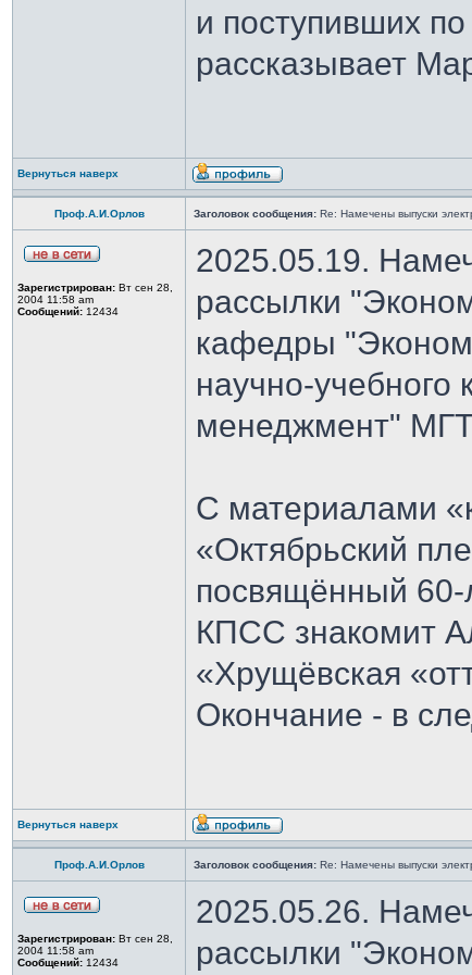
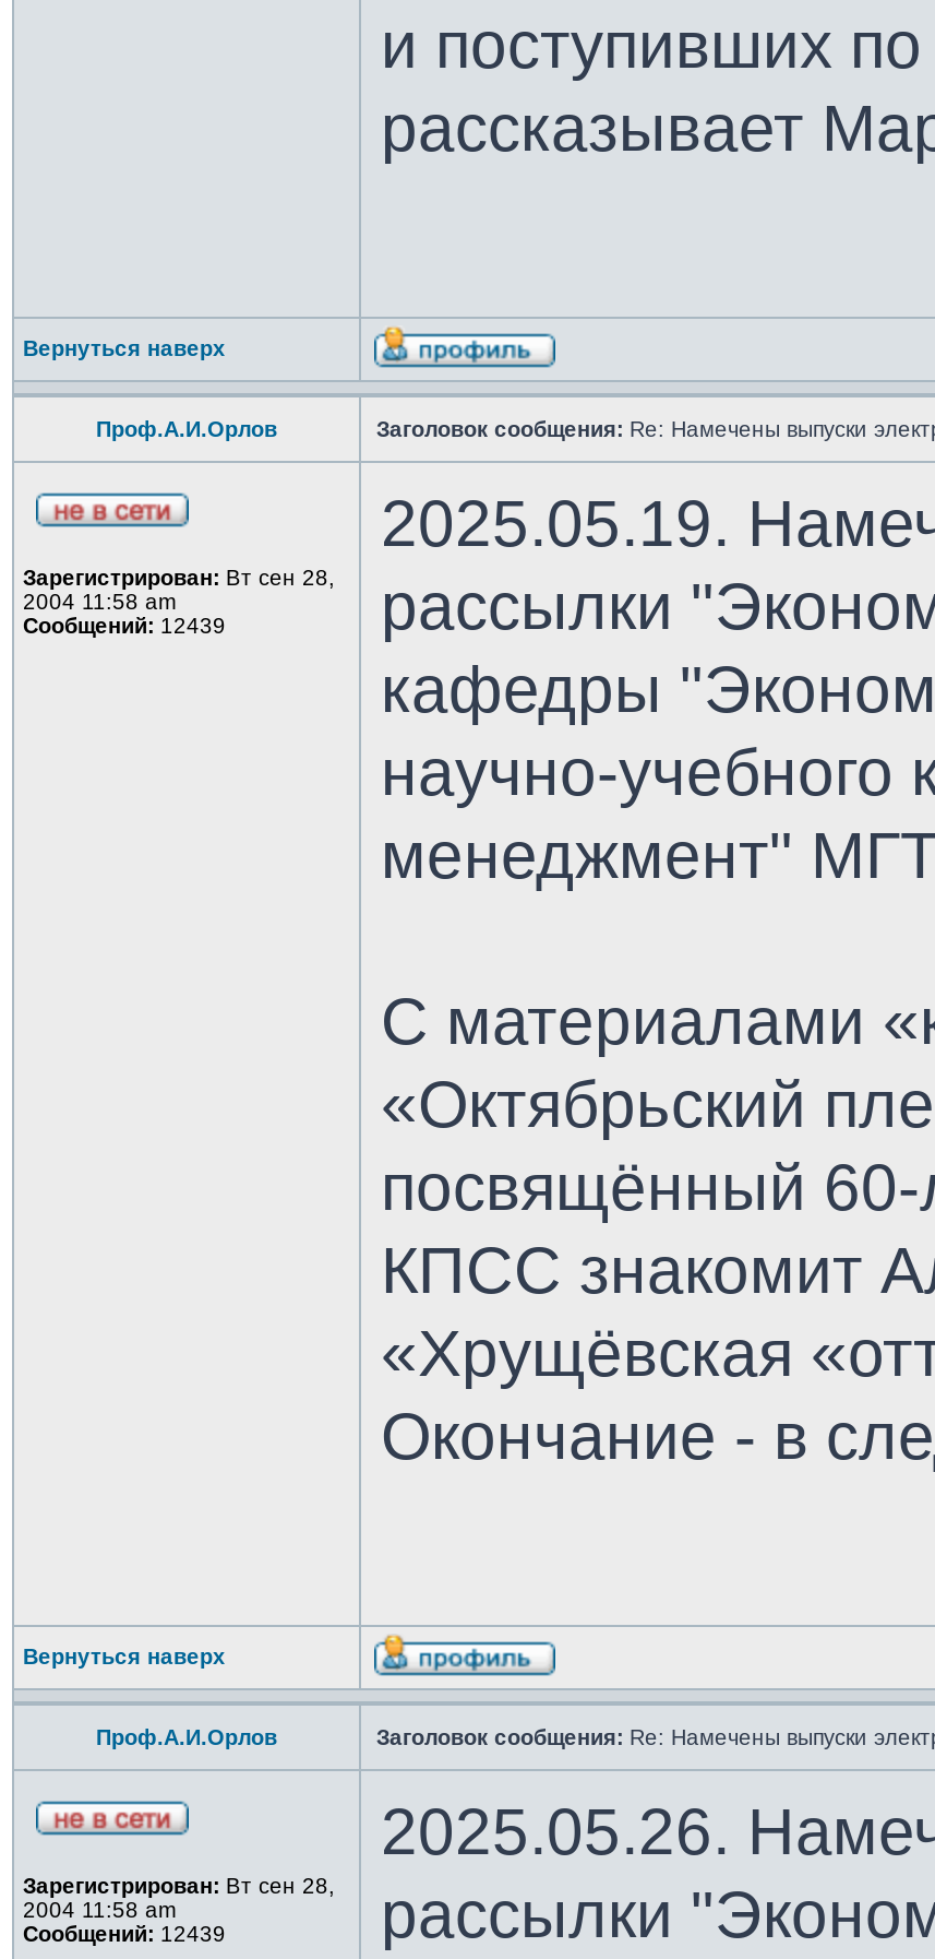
- Сообщений: 12434
+ Сообщений: 12439

- Сообщений: 12434
+ Сообщений: 12439
